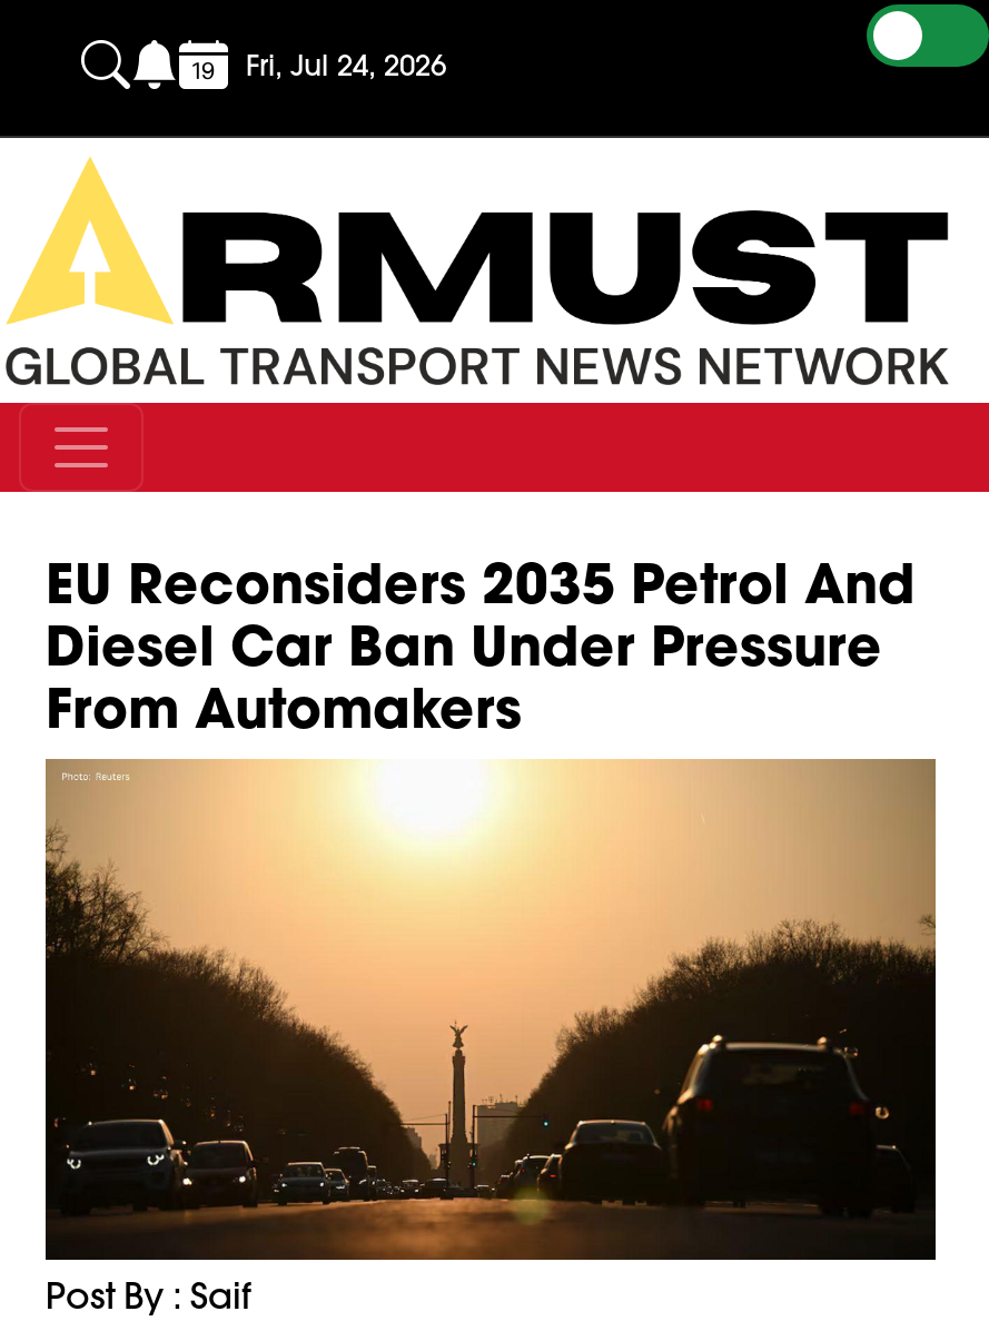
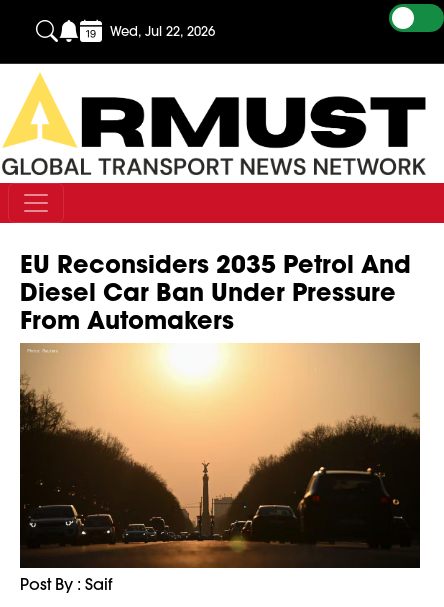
- Fri, Jul 24, 2026
+ Wed, Jul 22, 2026
